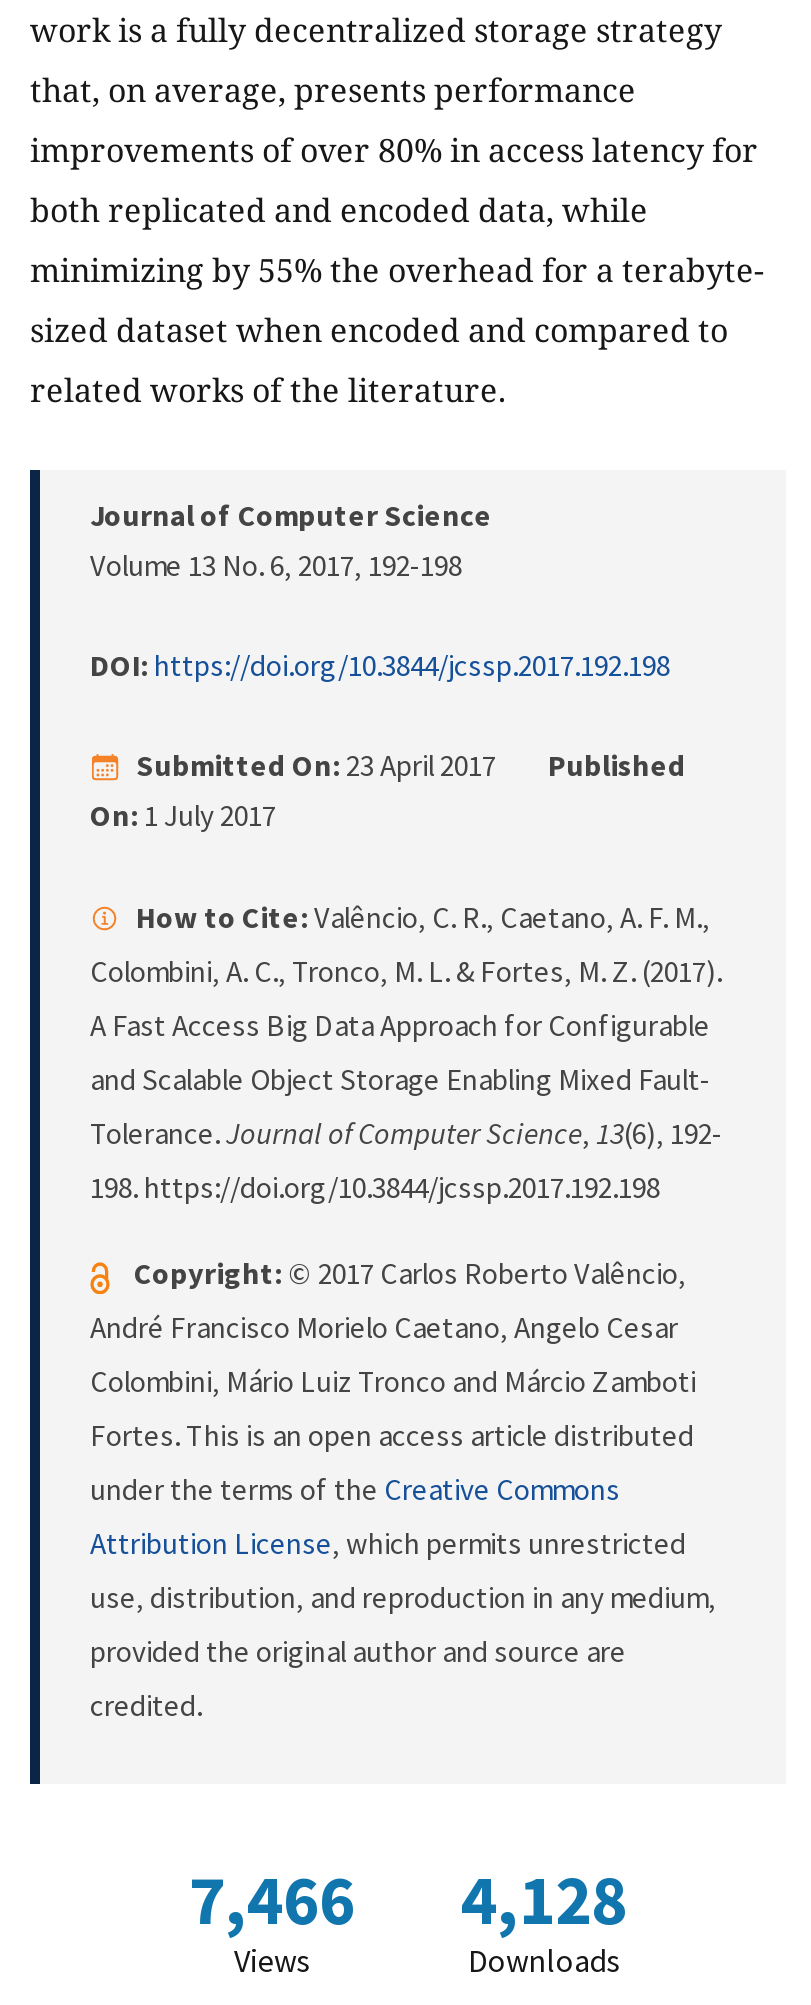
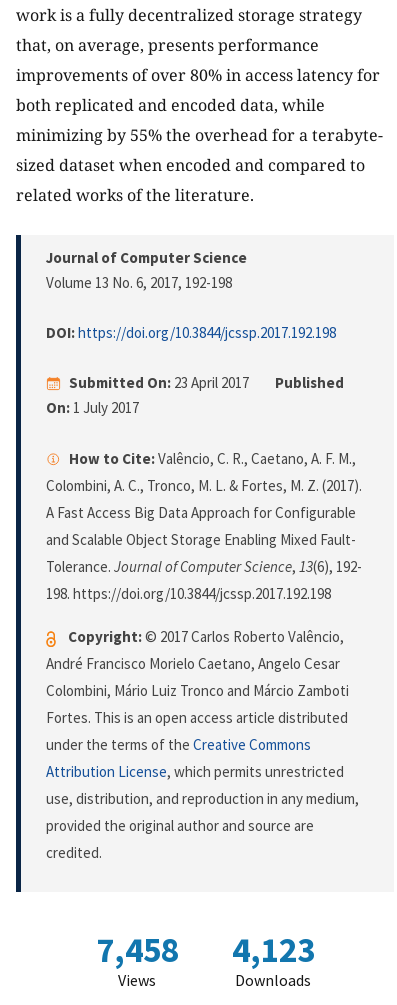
- 7,466
+ 7,458

- 4,128
+ 4,123
